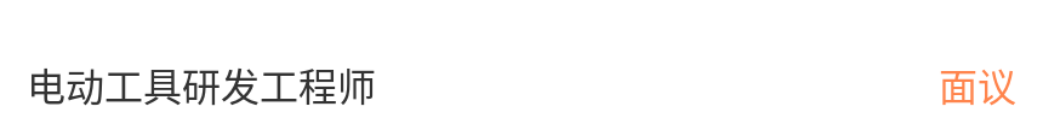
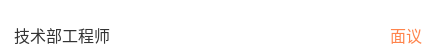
- 电动工具研发工程师
+ 技术部工程师
